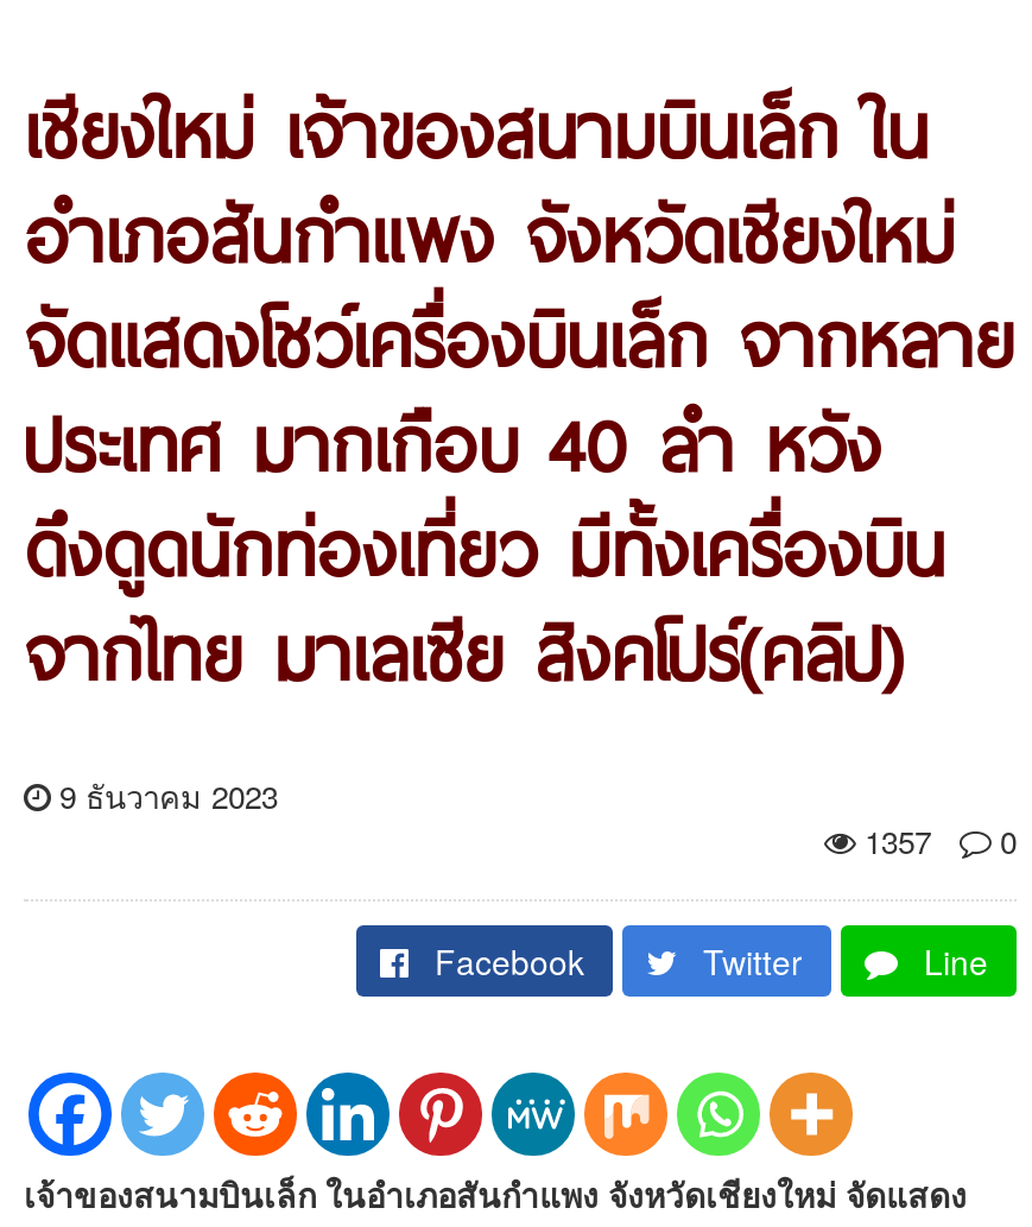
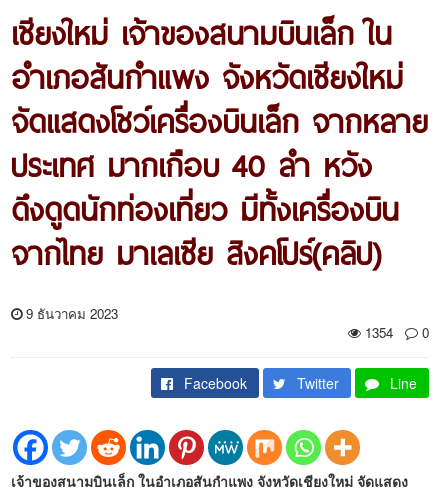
- 1357 0
+ 1354 0
